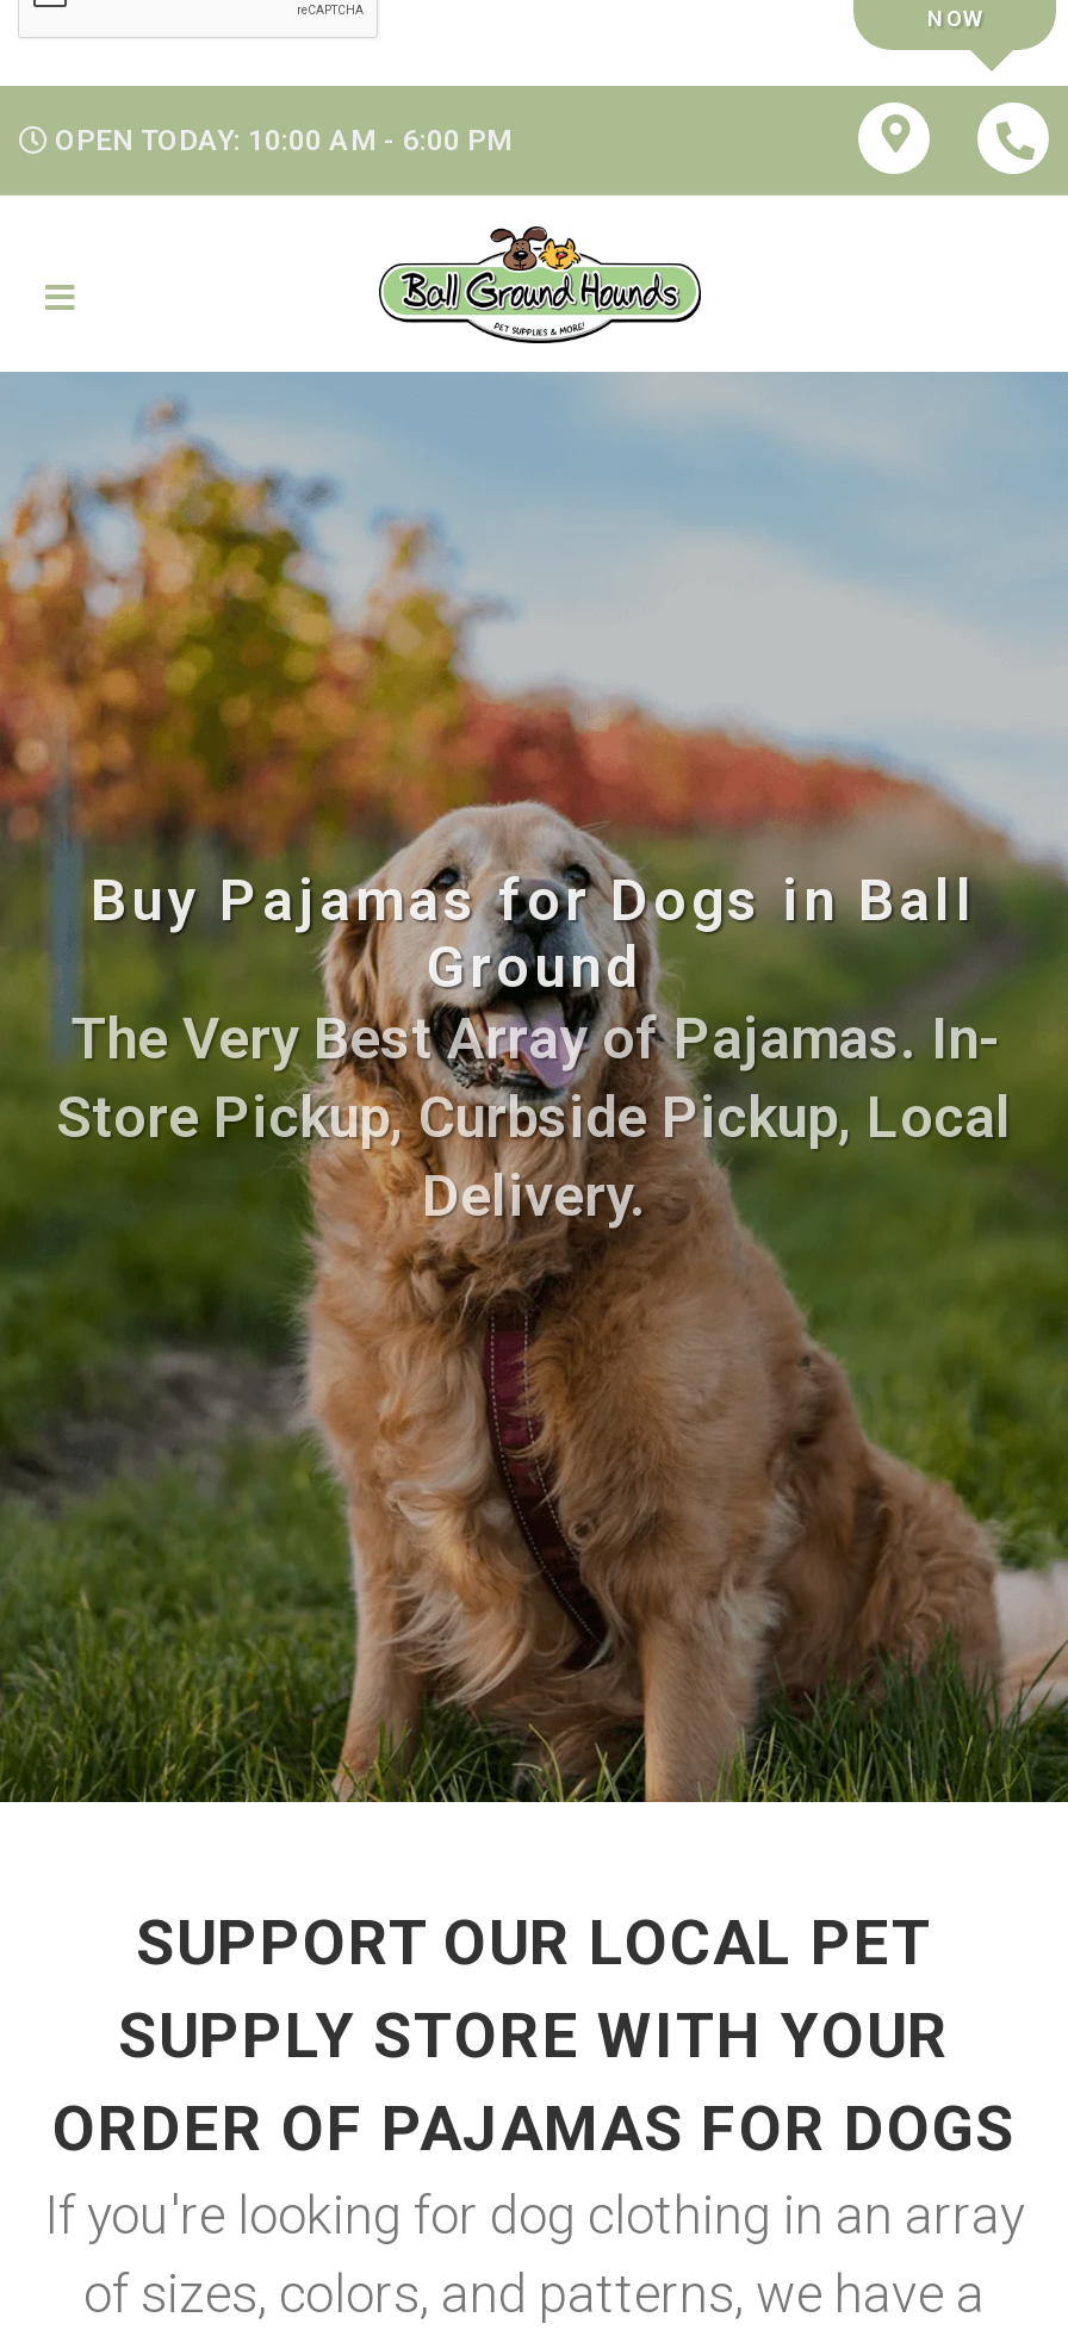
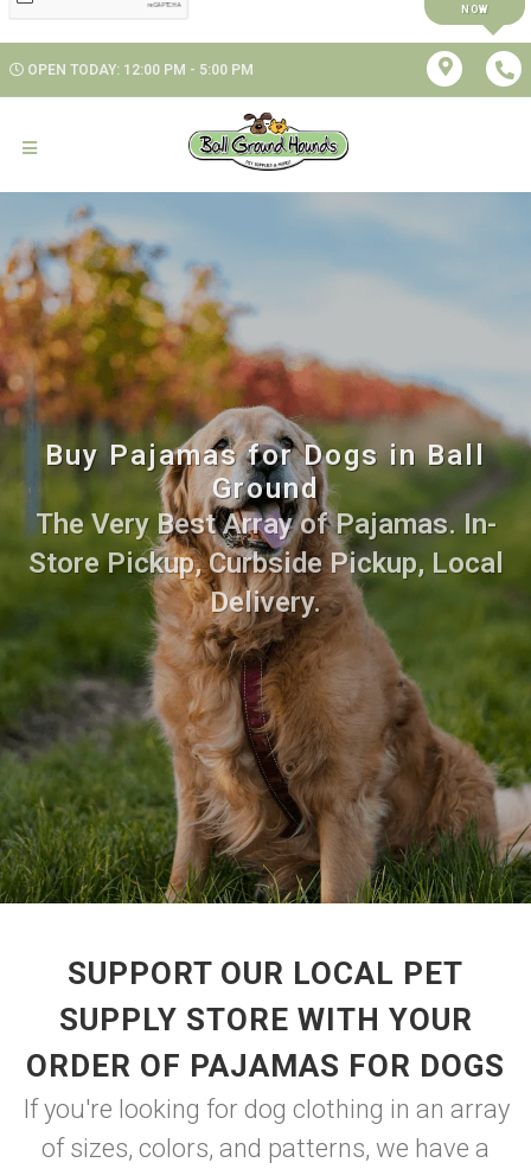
- OPEN TODAY: 10:00 AM - 6:00 PM
+ OPEN TODAY: 12:00 PM - 5:00 PM
